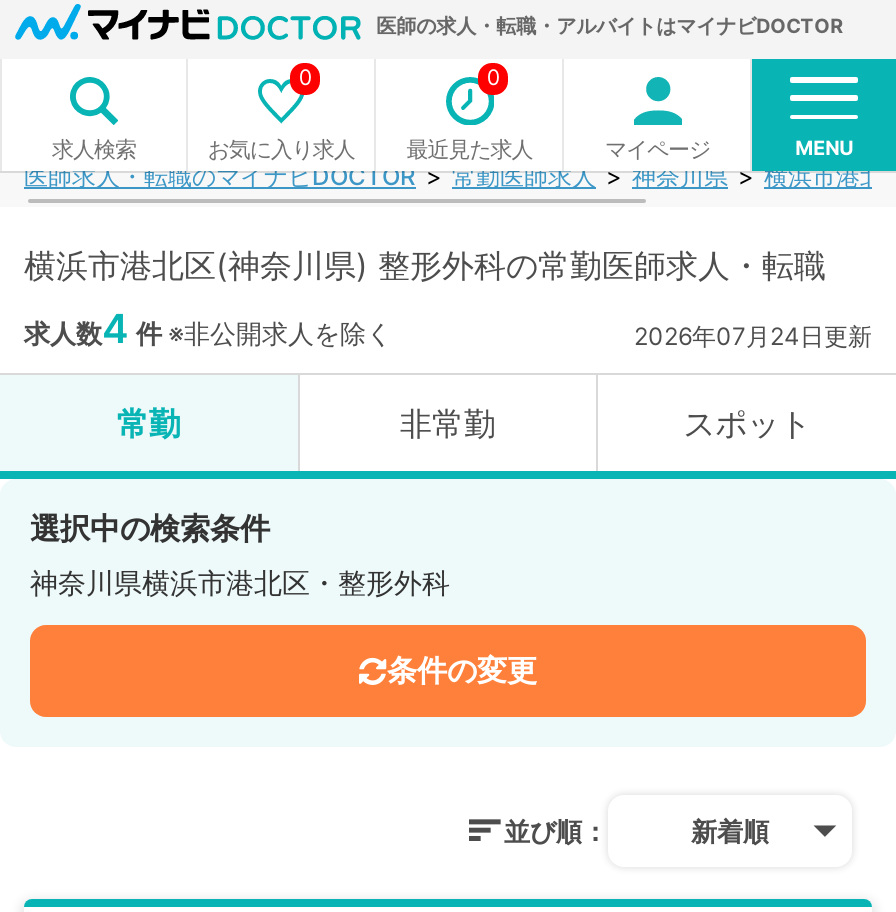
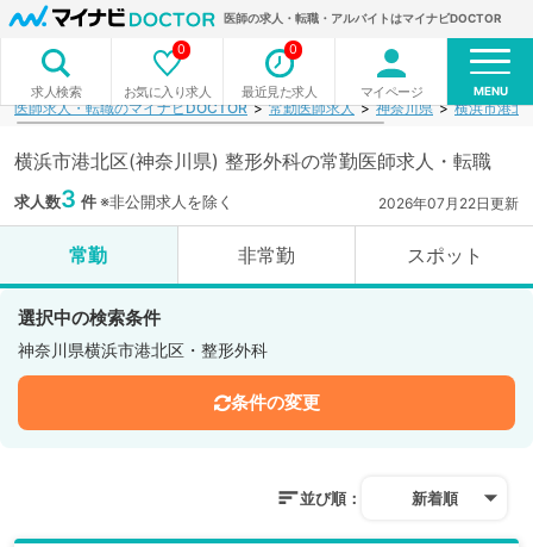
- 求人数4 件※非公開求人を除く
+ 求人数3 件※非公開求人を除く

- 2026年07月24日更新
+ 2026年07月22日更新
